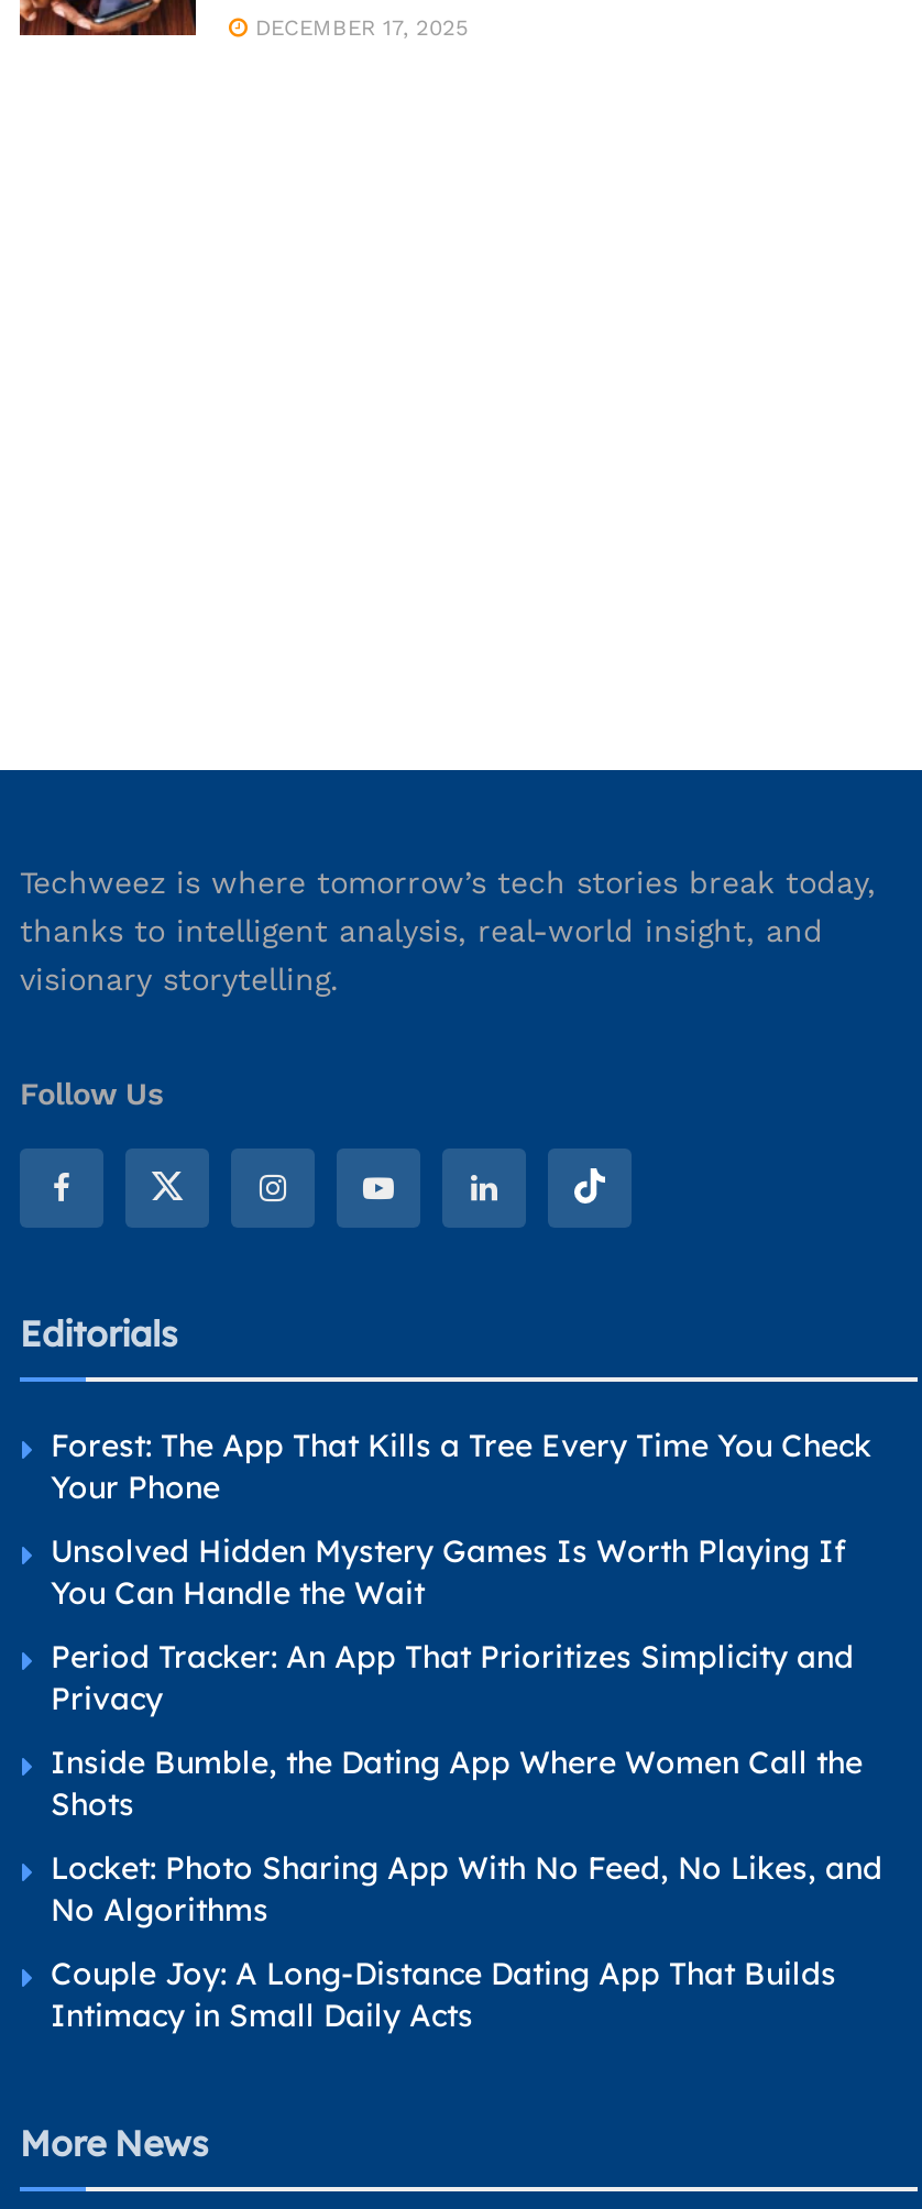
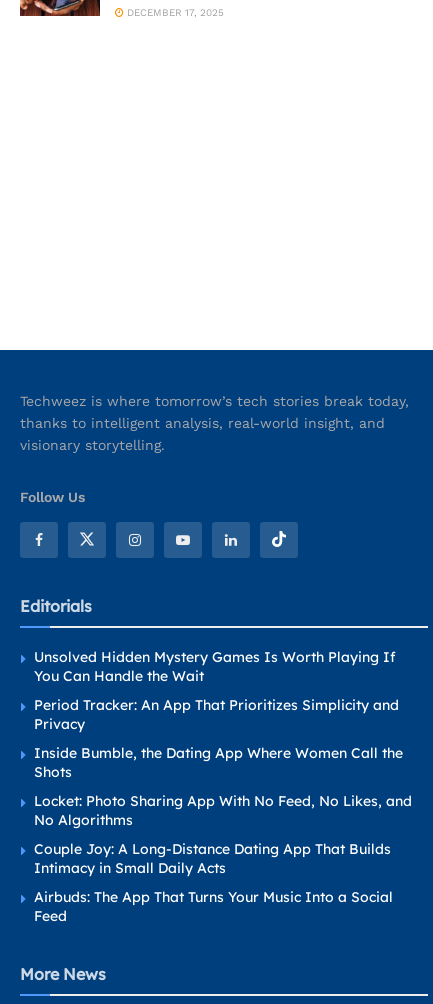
- Forest: The App That Kills a Tree Every Time You Check
- Your Phone

moved up: Unsolved Hidden Mystery Games Is Worth Playing If | You Can Handle the Wait | Period Tracker: An App That Prioritizes Simplicity and | ... | Couple Joy: A Long-Distance Dating App That Builds | Intimacy in Small Daily Acts

+ Airbuds: The App That Turns Your Music Into a Social
+ Feed
